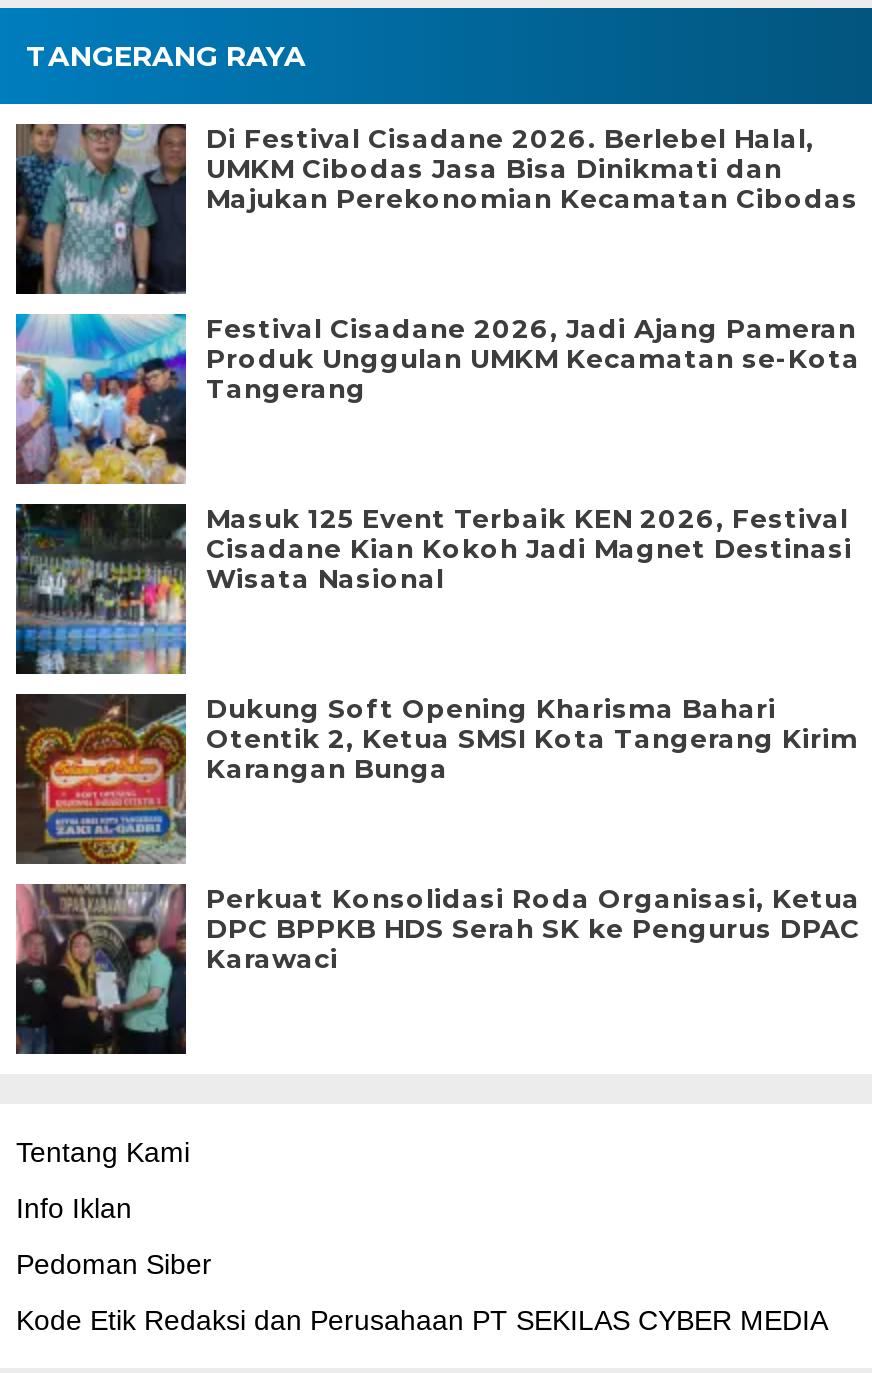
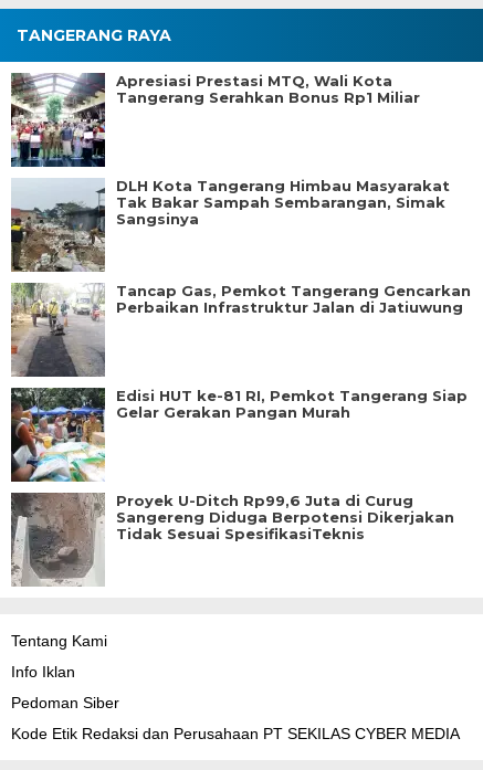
- [image]
- Di Festival Cisadane 2026. Berlebel Halal,
- UMKM Cibodas Jasa Bisa Dinikmati dan
- Majukan Perekonomian Kecamatan Cibodas
+ [image]
+ Apresiasi Prestasi MTQ, Wali Kota
+ Tangerang Serahkan Bonus Rp1 Miliar

- [image]
- Festival Cisadane 2026, Jadi Ajang Pameran
- Produk Unggulan UMKM Kecamatan se-Kota
- Tangerang
+ [image]
+ DLH Kota Tangerang Himbau Masyarakat
+ Tak Bakar Sampah Sembarangan, Simak
+ Sangsinya

- [image]
- Masuk 125 Event Terbaik KEN 2026, Festival
- Cisadane Kian Kokoh Jadi Magnet Destinasi
- Wisata Nasional
+ [image]
+ Tancap Gas, Pemkot Tangerang Gencarkan
+ Perbaikan Infrastruktur Jalan di Jatiuwung

- [image]
- Dukung Soft Opening Kharisma Bahari
- Otentik 2, Ketua SMSI Kota Tangerang Kirim
- Karangan Bunga
+ [image]
+ Edisi HUT ke-81 RI, Pemkot Tangerang Siap
+ Gelar Gerakan Pangan Murah

- [image]
- Perkuat Konsolidasi Roda Organisasi, Ketua
- DPC BPPKB HDS Serah SK ke Pengurus DPAC
- Karawaci
+ [image]
+ Proyek U-Ditch Rp99,6 Juta di Curug
+ Sangereng Diduga Berpotensi Dikerjakan
+ Tidak Sesuai SpesifikasiTeknis
